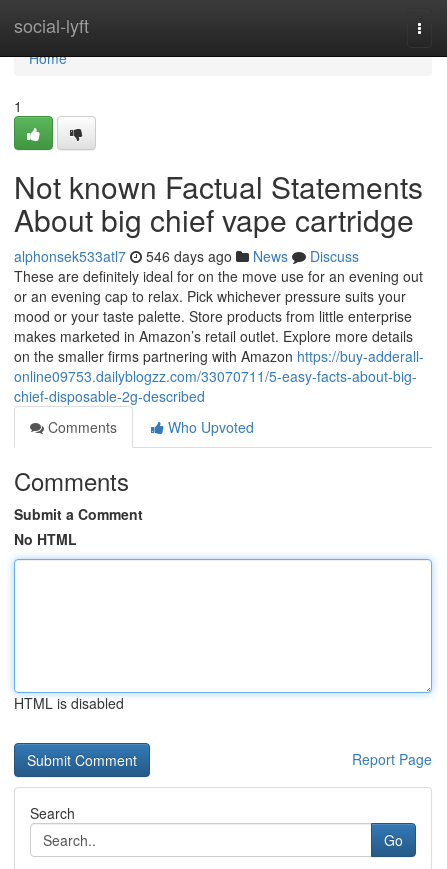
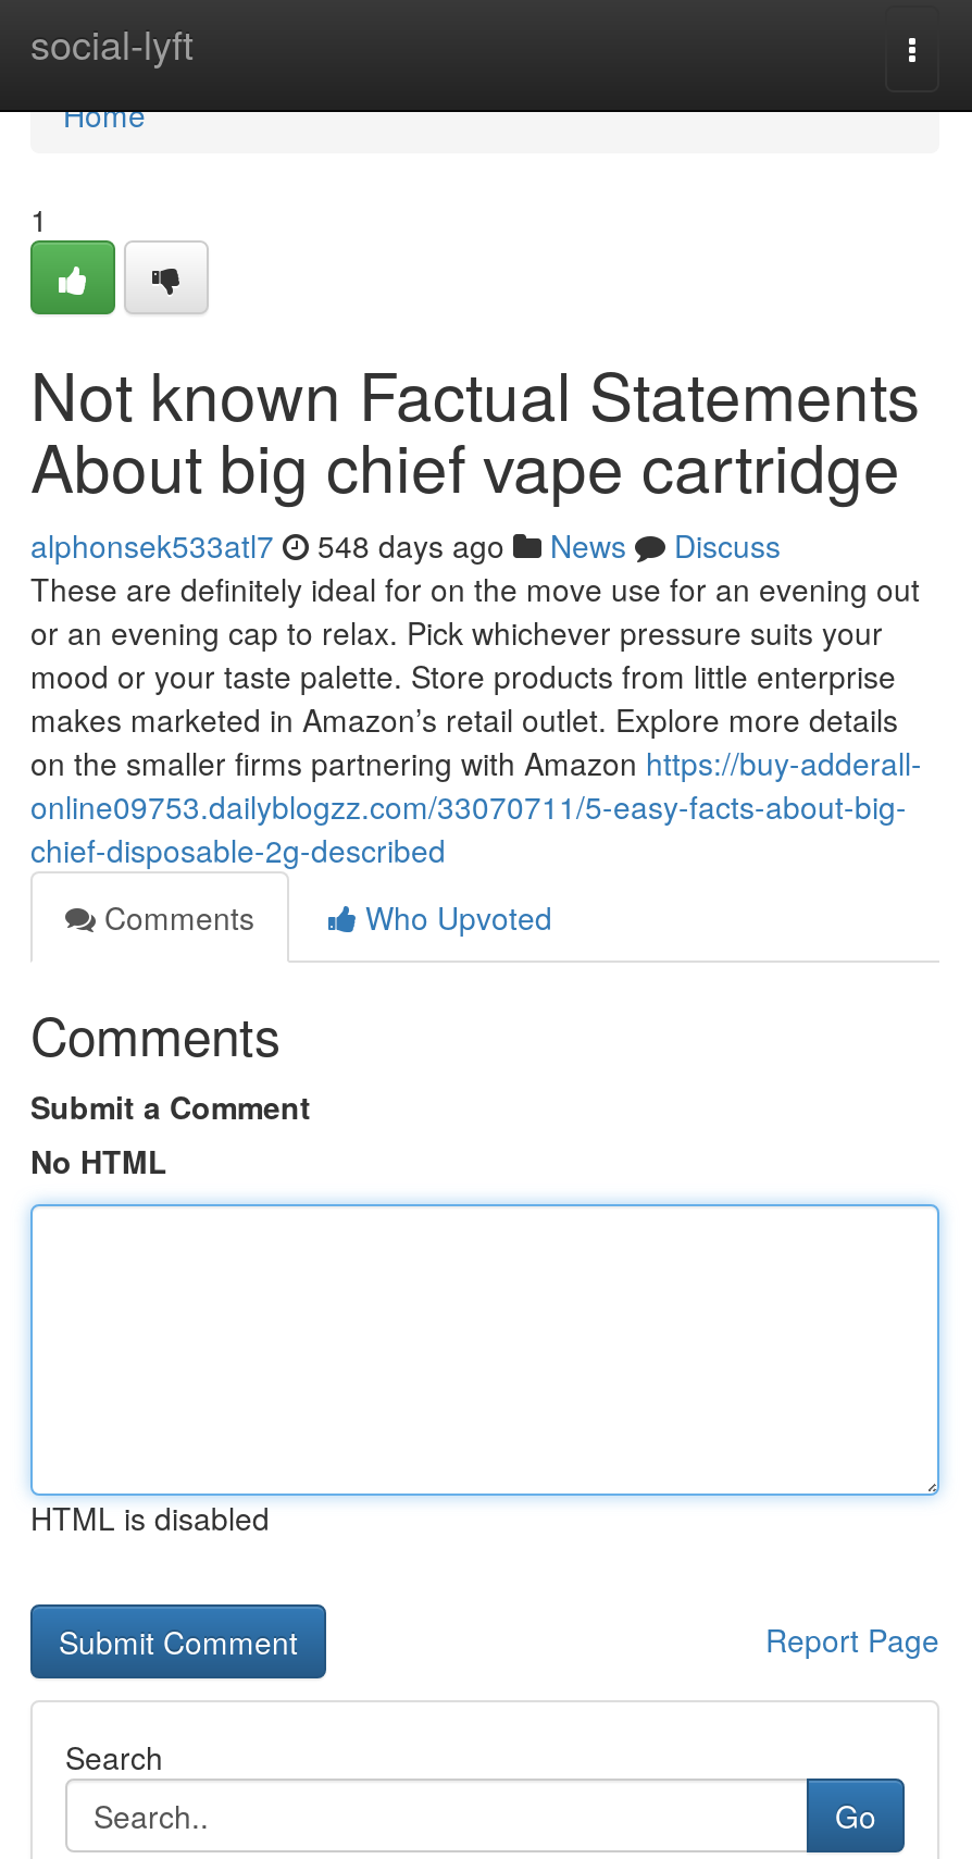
- alphonsek533atl7 546 days ago News Discuss
+ alphonsek533atl7 548 days ago News Discuss
